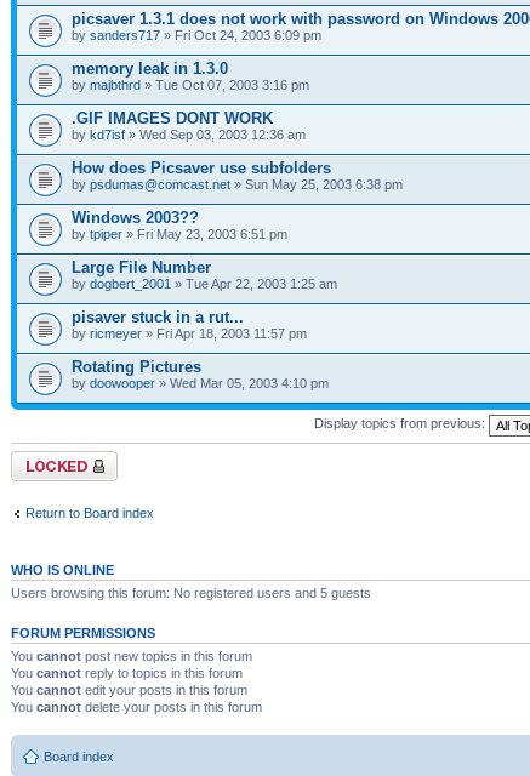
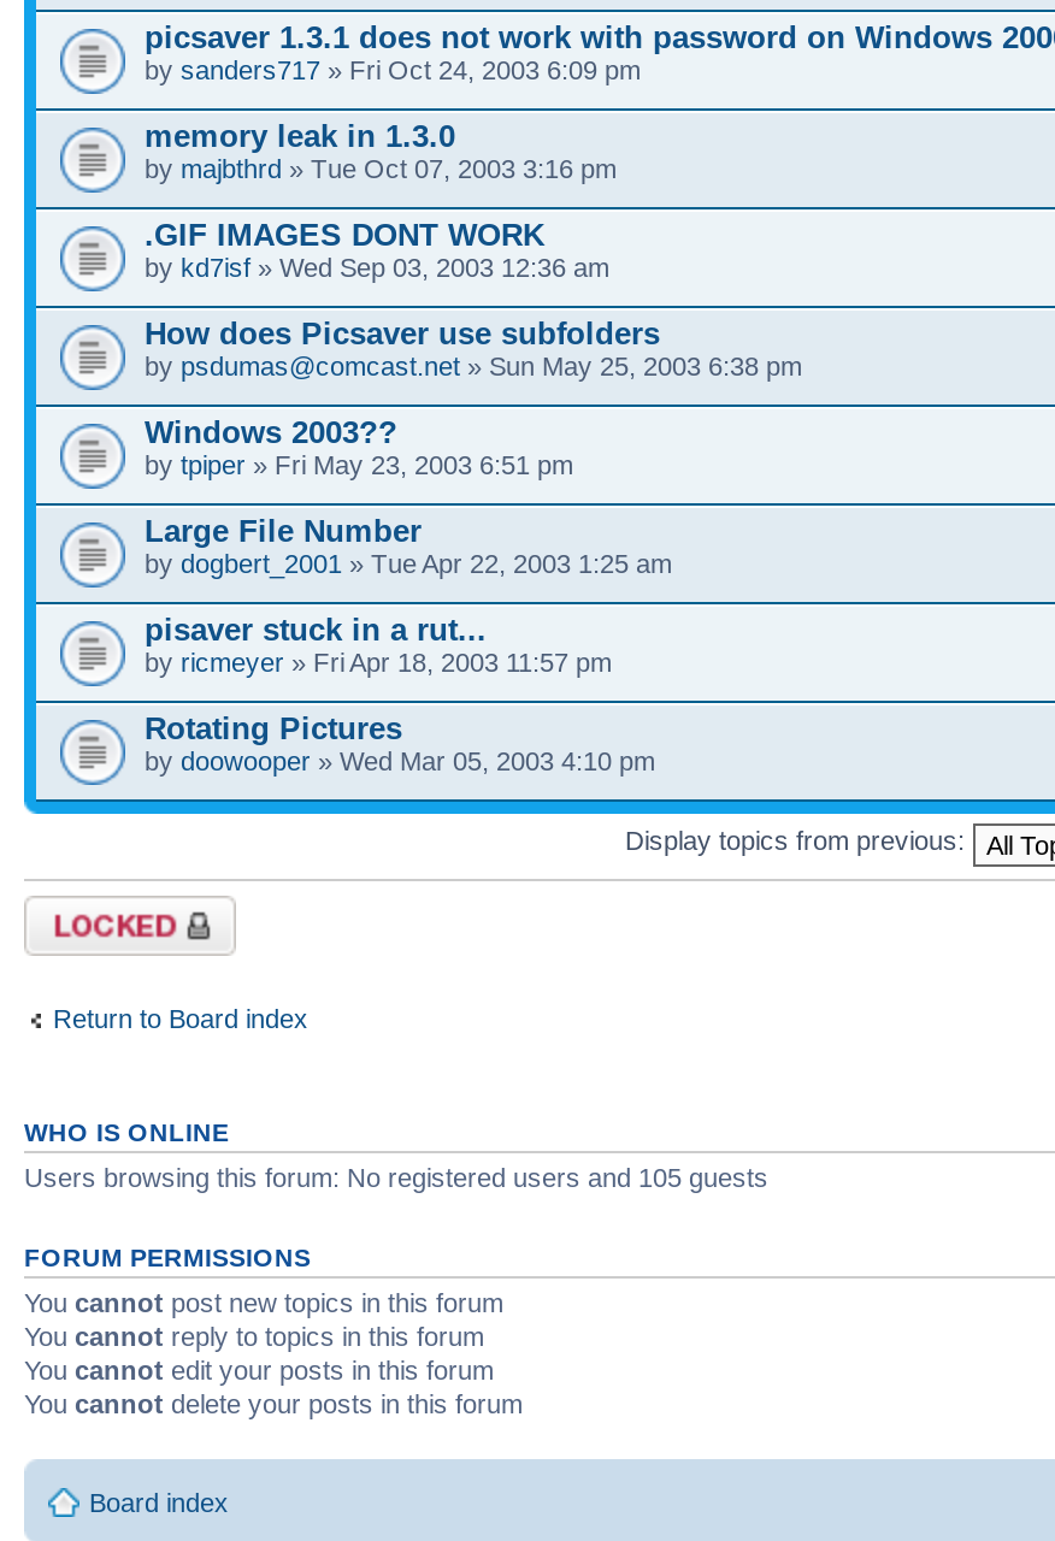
- Users browsing this forum: No registered users and 5 guests
+ Users browsing this forum: No registered users and 105 guests
